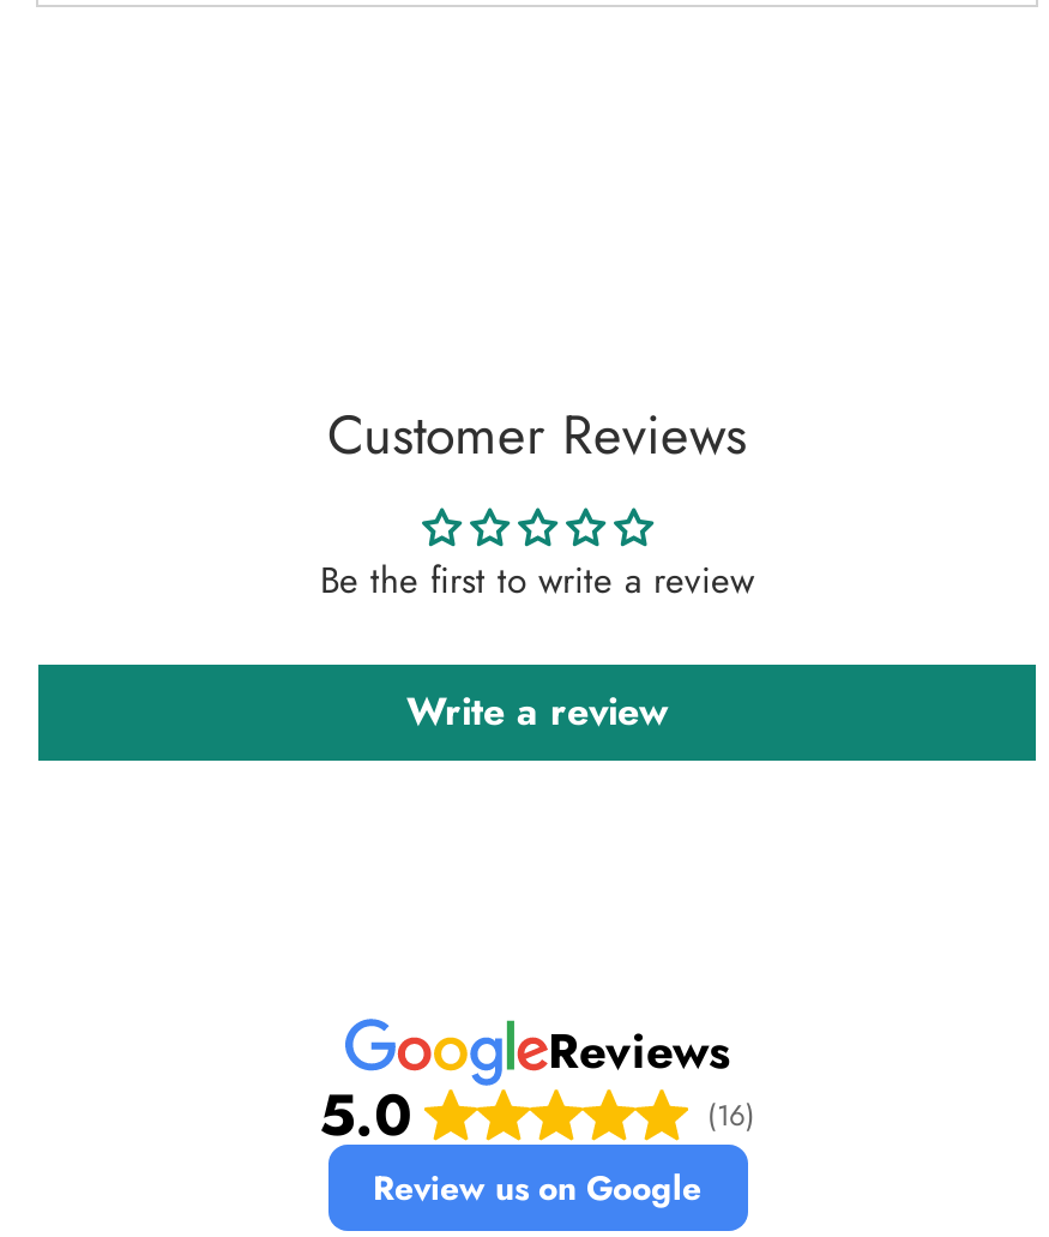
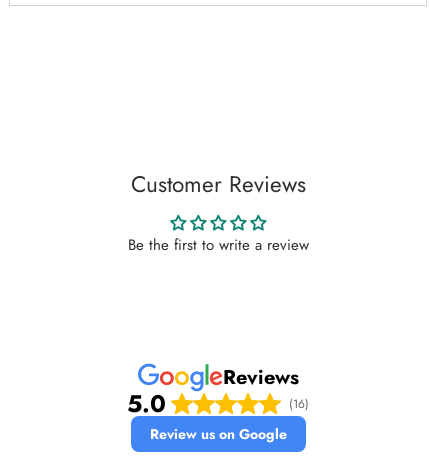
- Write a review
